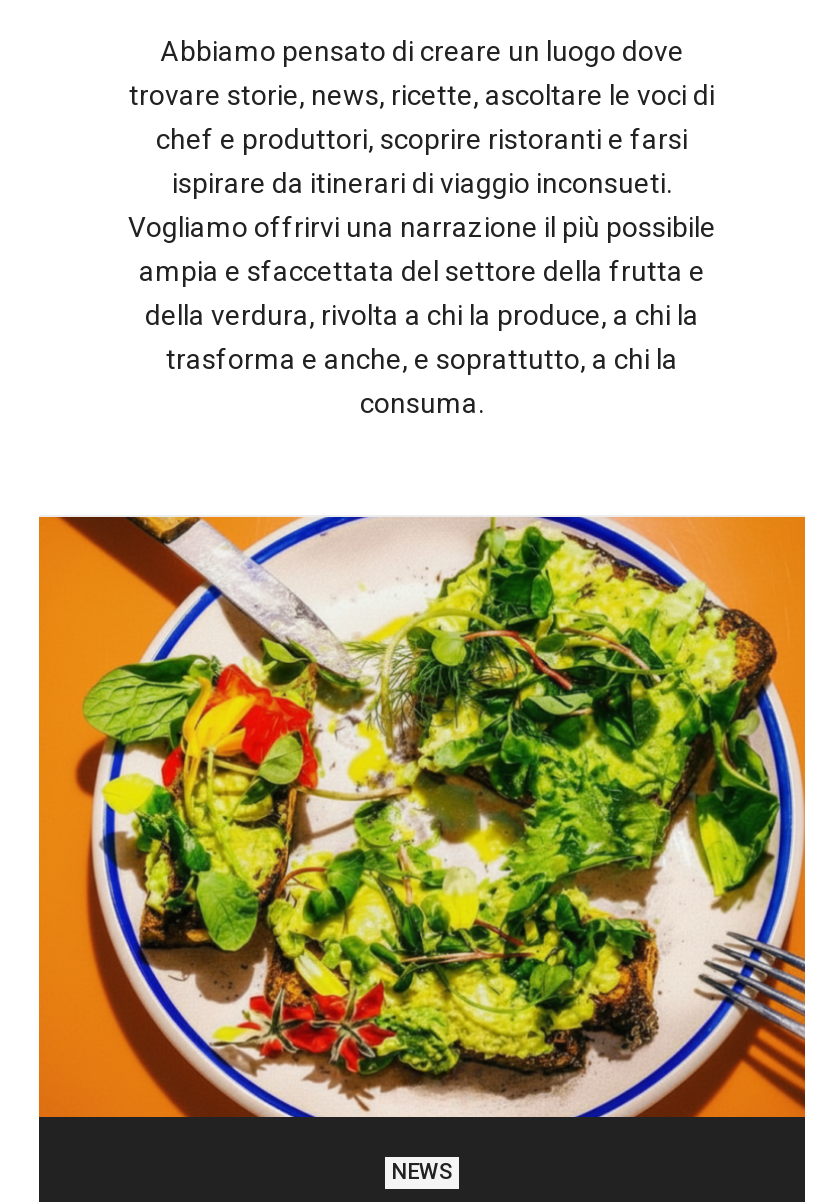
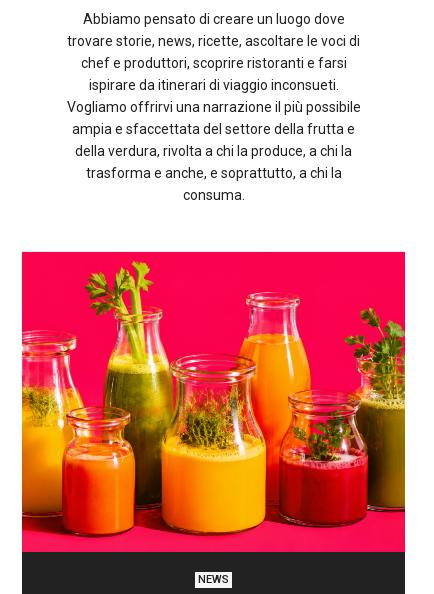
- [image]
+ [image]
